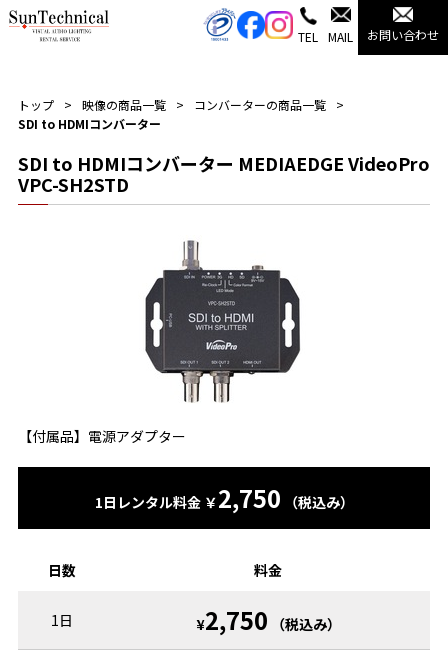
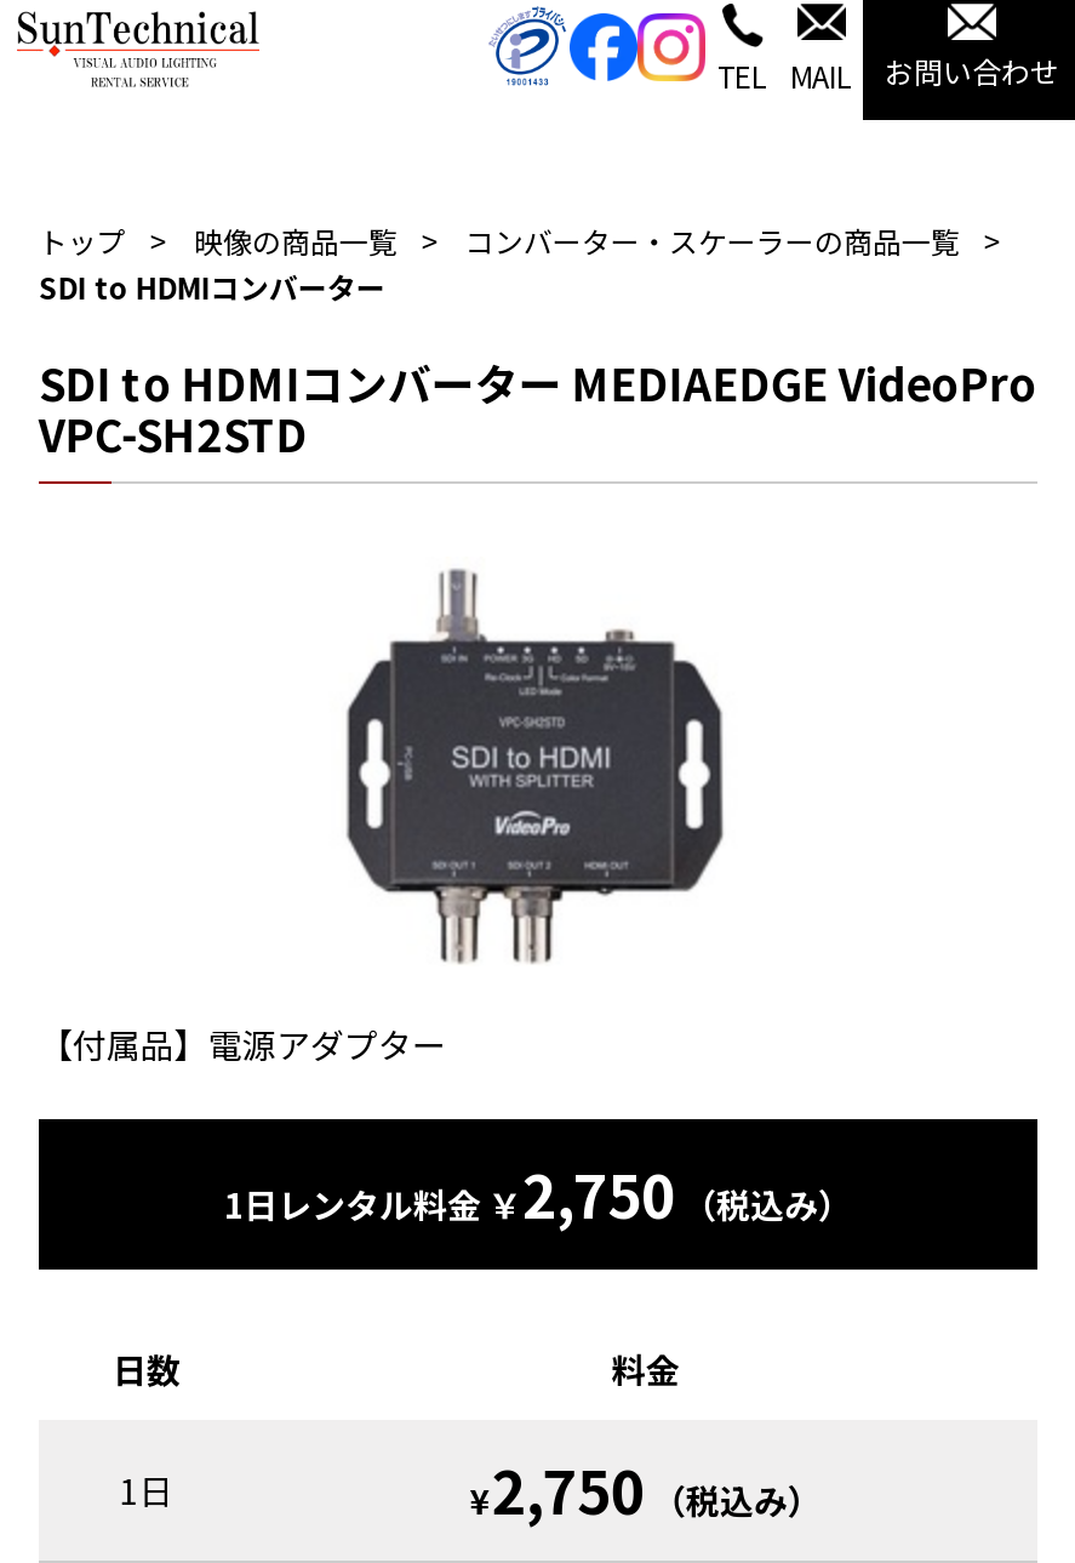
- コンバーターの商品一覧
+ コンバーター・スケーラーの商品一覧
